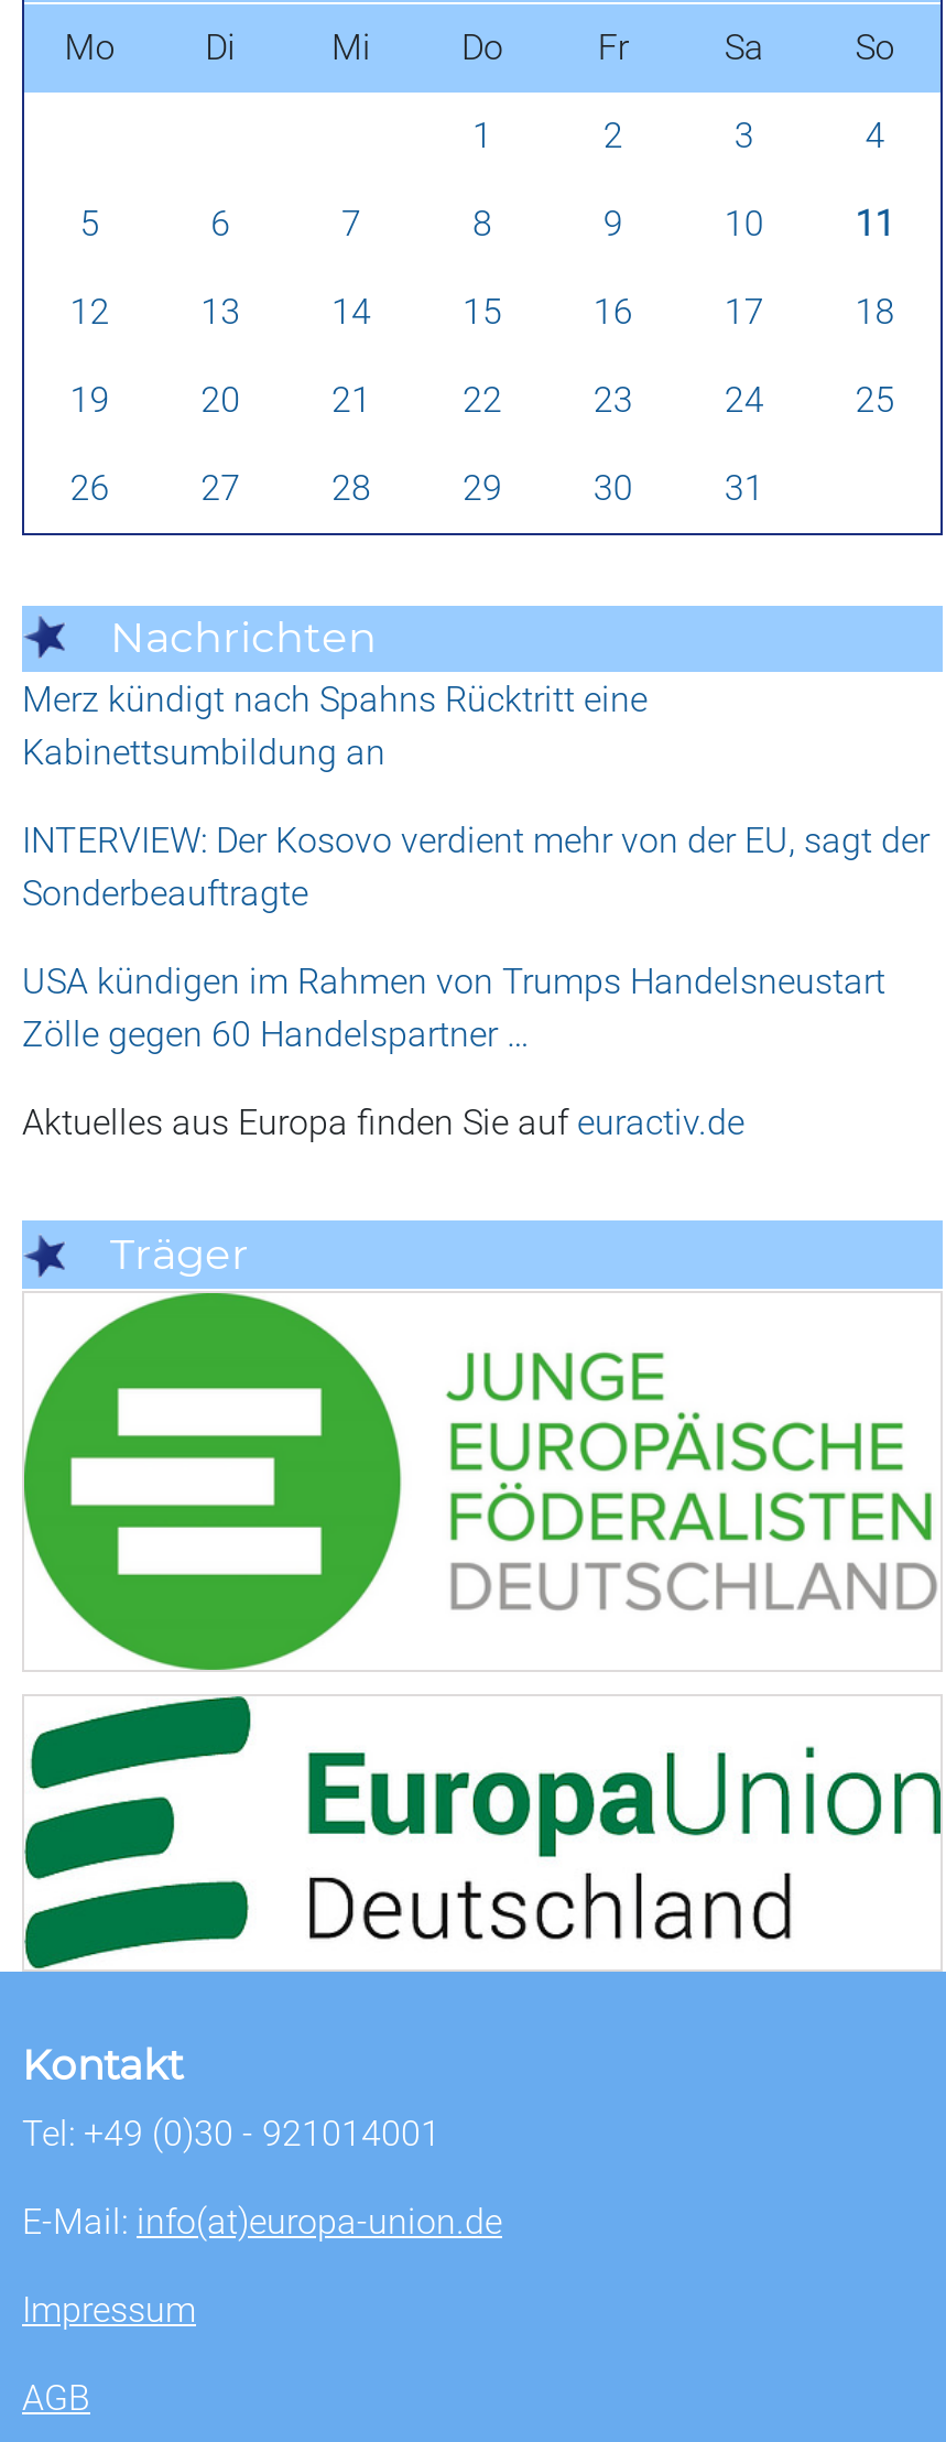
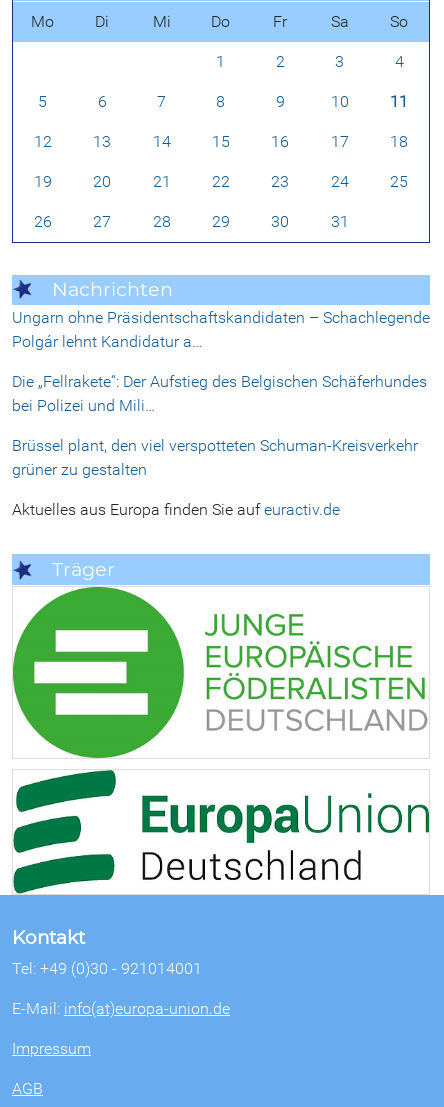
- Merz kündigt nach Spahns Rücktritt eine
- Kabinettsumbildung an
+ Ungarn ohne Präsidentschaftskandidaten – Schachlegende
+ Polgár lehnt Kandidatur a…

- INTERVIEW: Der Kosovo verdient mehr von der EU, sagt der
- Sonderbeauftragte
+ Die „Fellrakete“: Der Aufstieg des Belgischen Schäferhundes
+ bei Polizei und Mili…

- USA kündigen im Rahmen von Trumps Handelsneustart
- Zölle gegen 60 Handelspartner …
+ Brüssel plant, den viel verspotteten Schuman-Kreisverkehr
+ grüner zu gestalten
